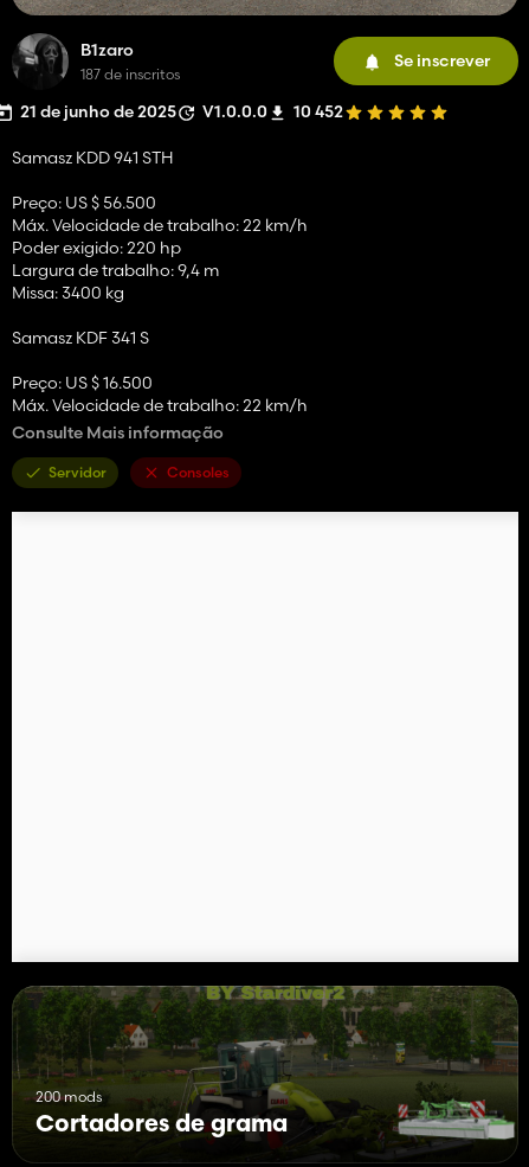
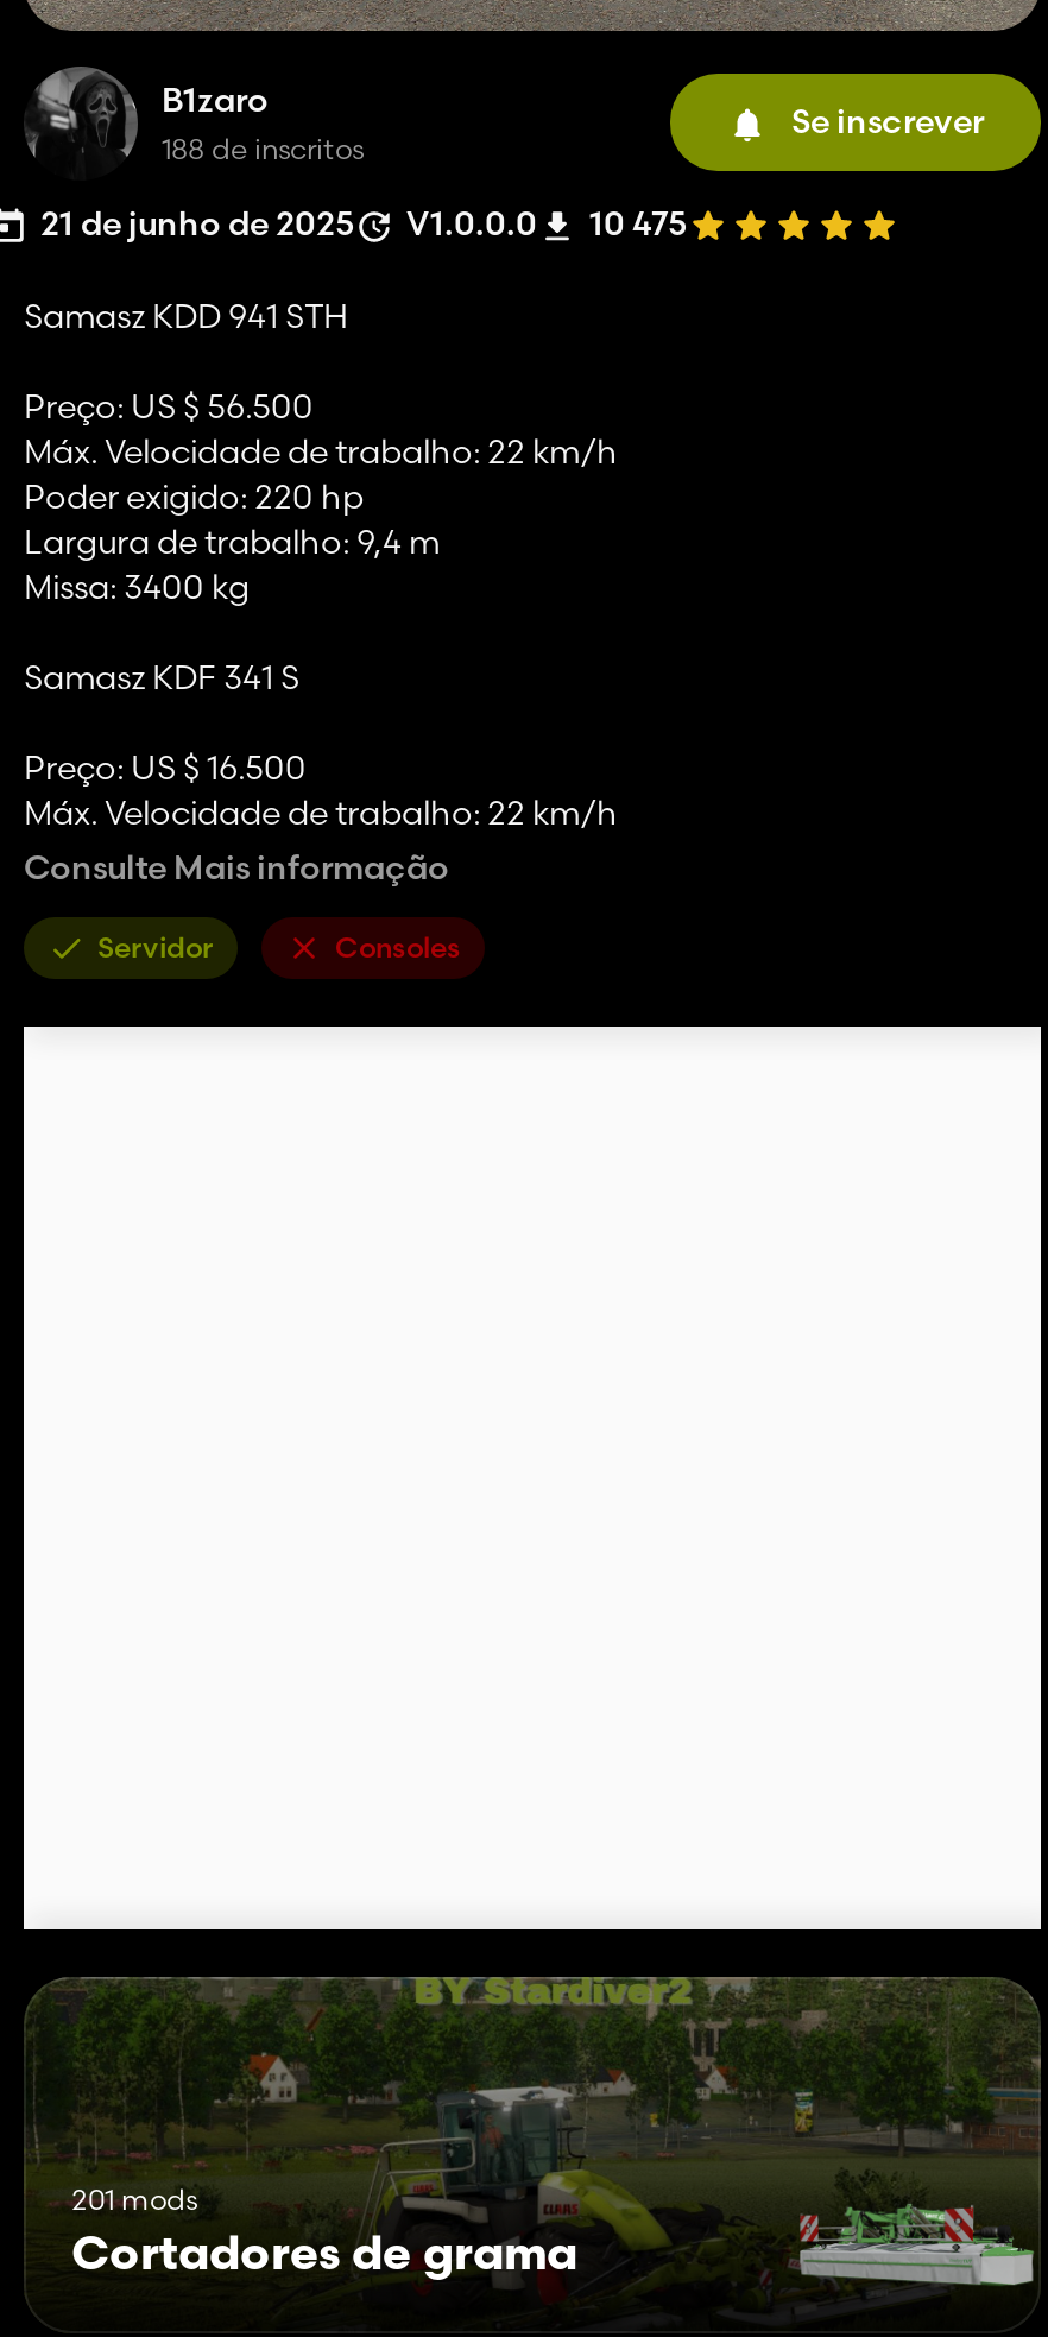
- 187 de inscritos
+ 188 de inscritos

- 21 de junho de 2025 V1.0.0.0 10 452
+ 21 de junho de 2025 V1.0.0.0 10 475

- 200 mods
+ 201 mods
